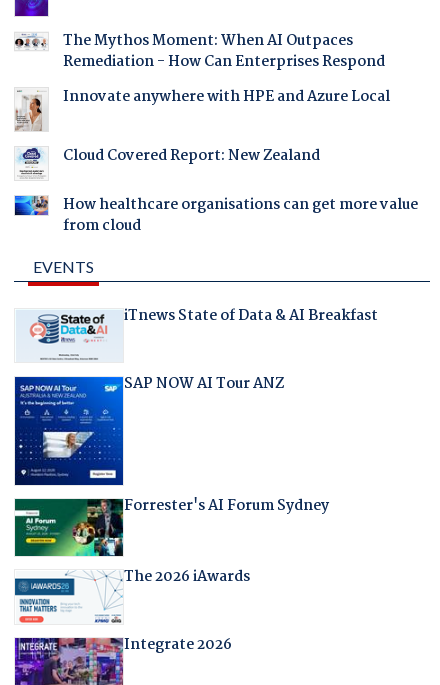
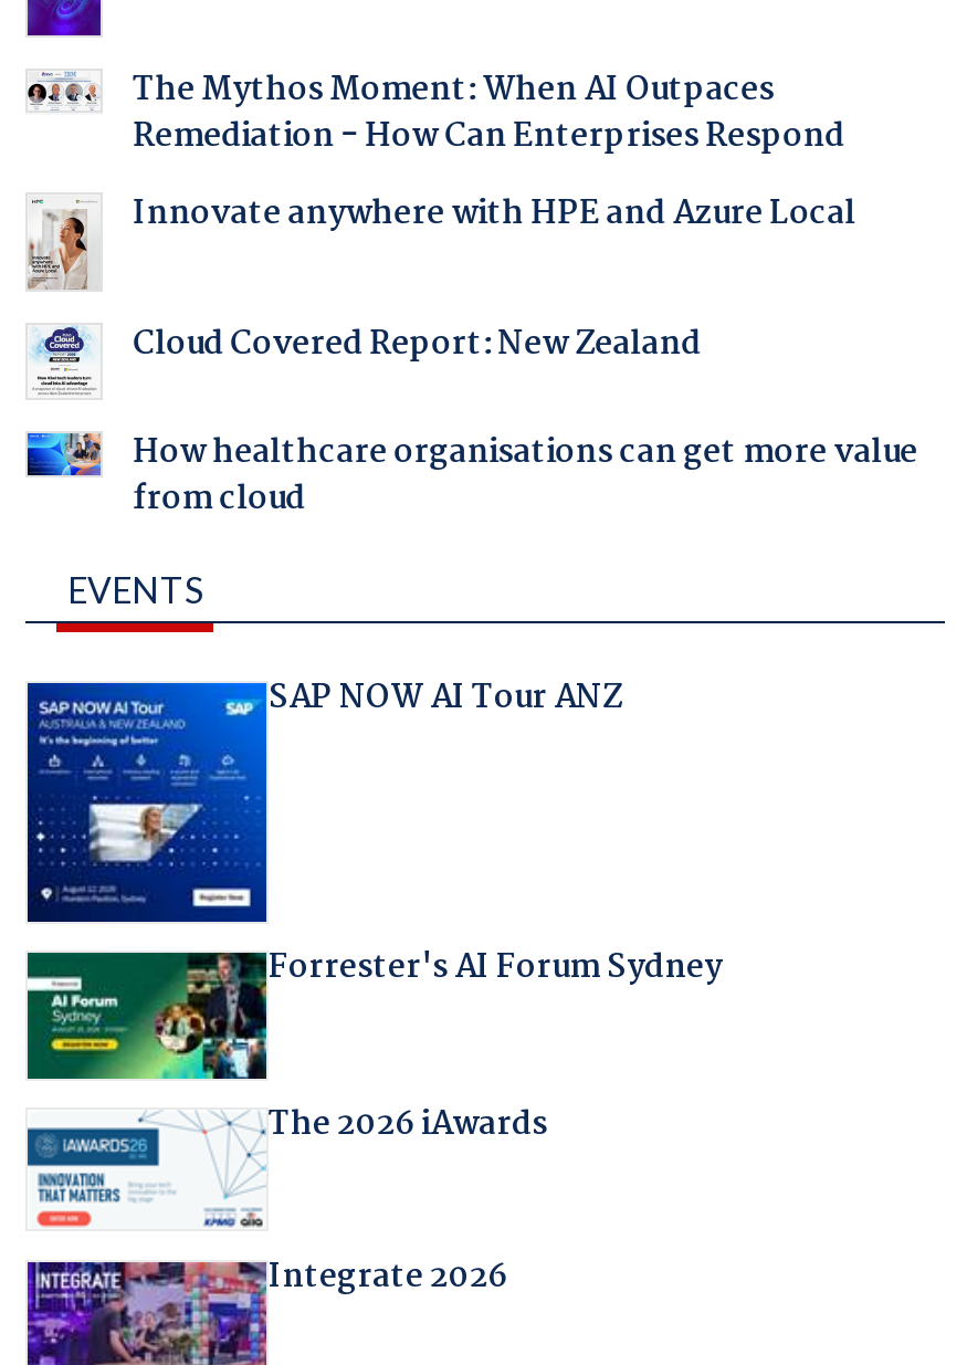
- [image]
- iTnews State of Data & AI Breakfast
